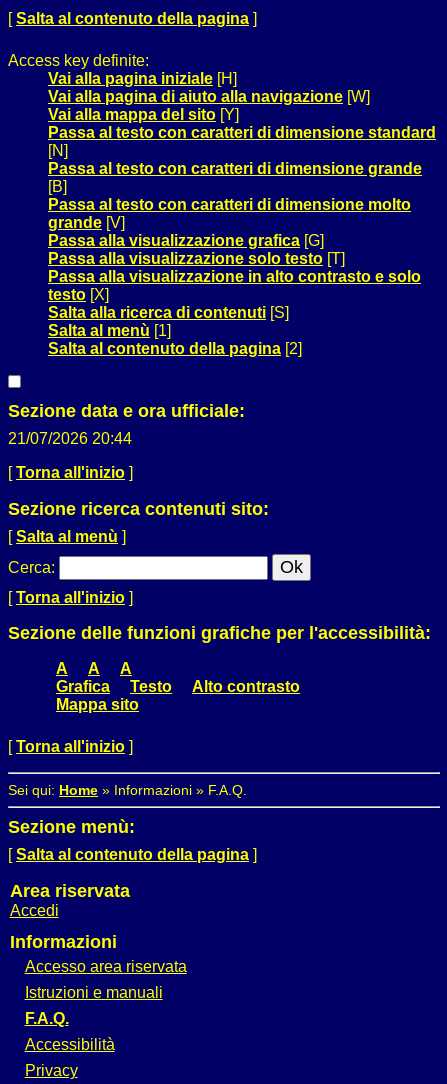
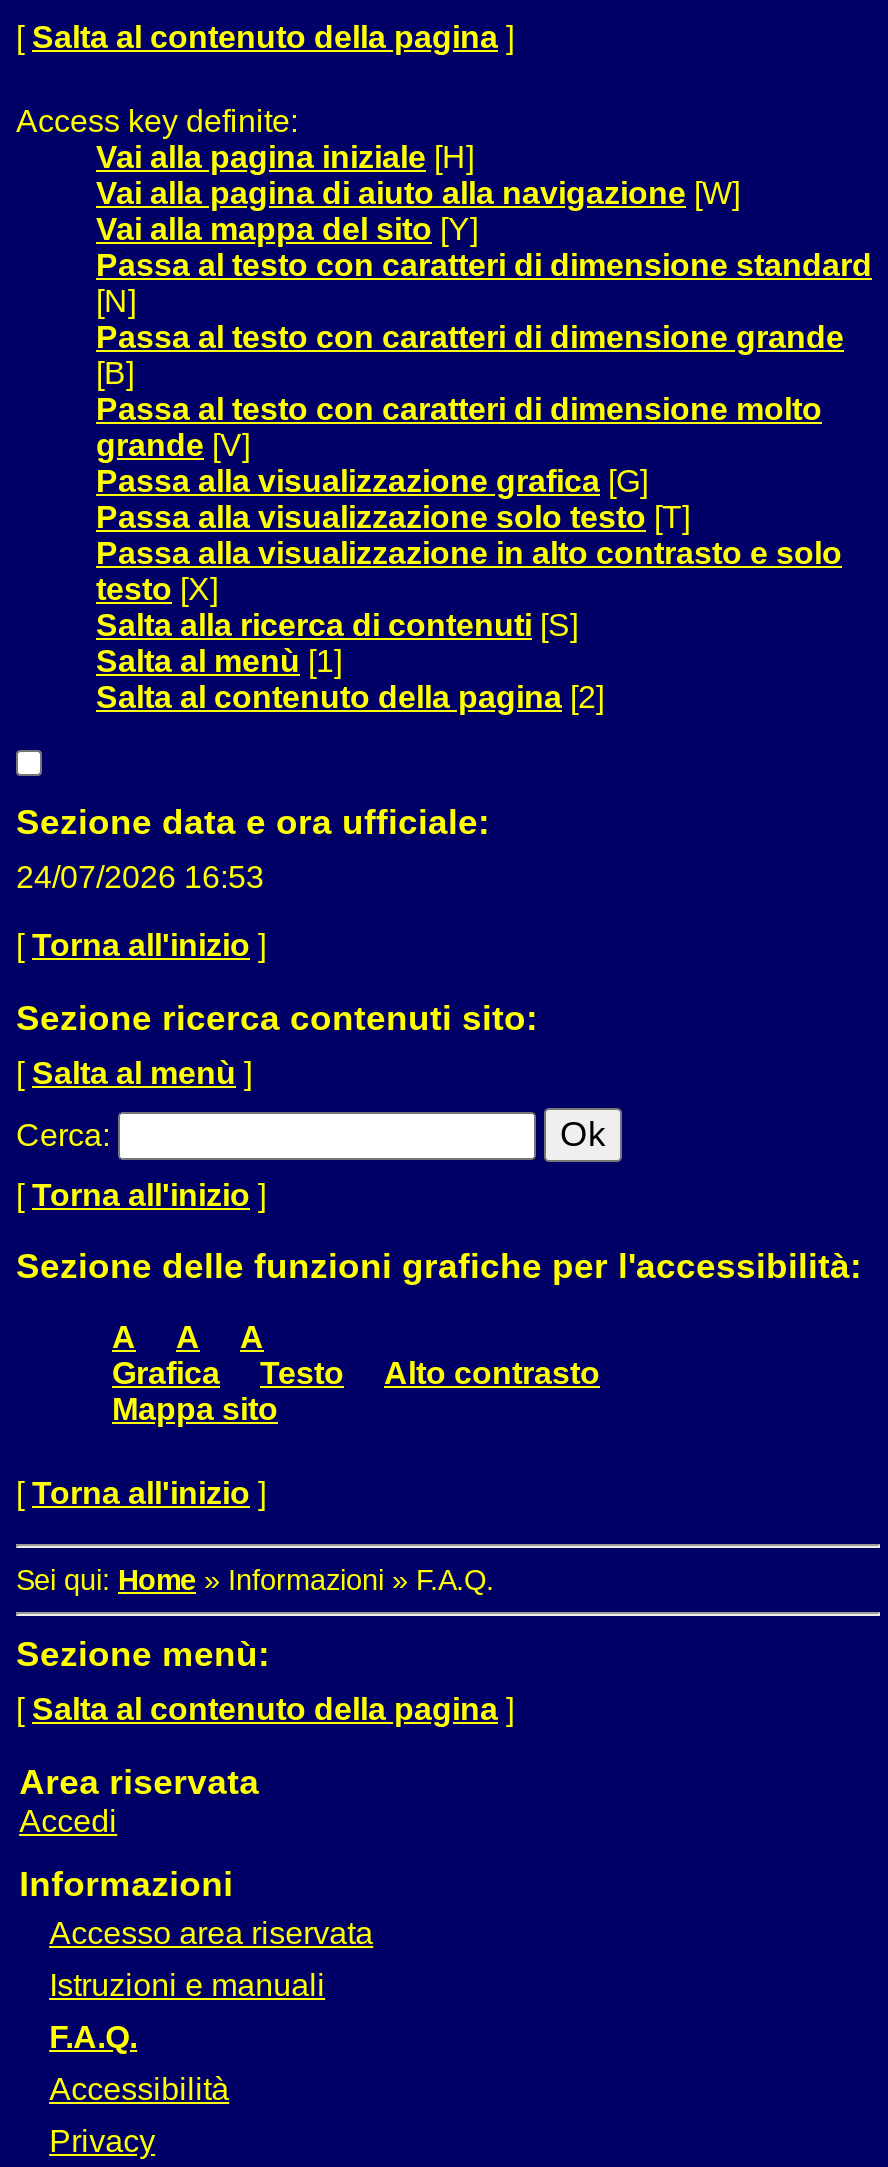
- 21/07/2026 20:44
+ 24/07/2026 16:53
